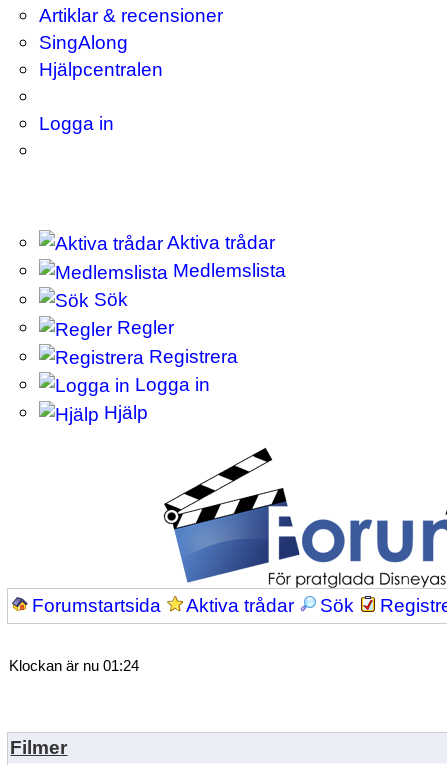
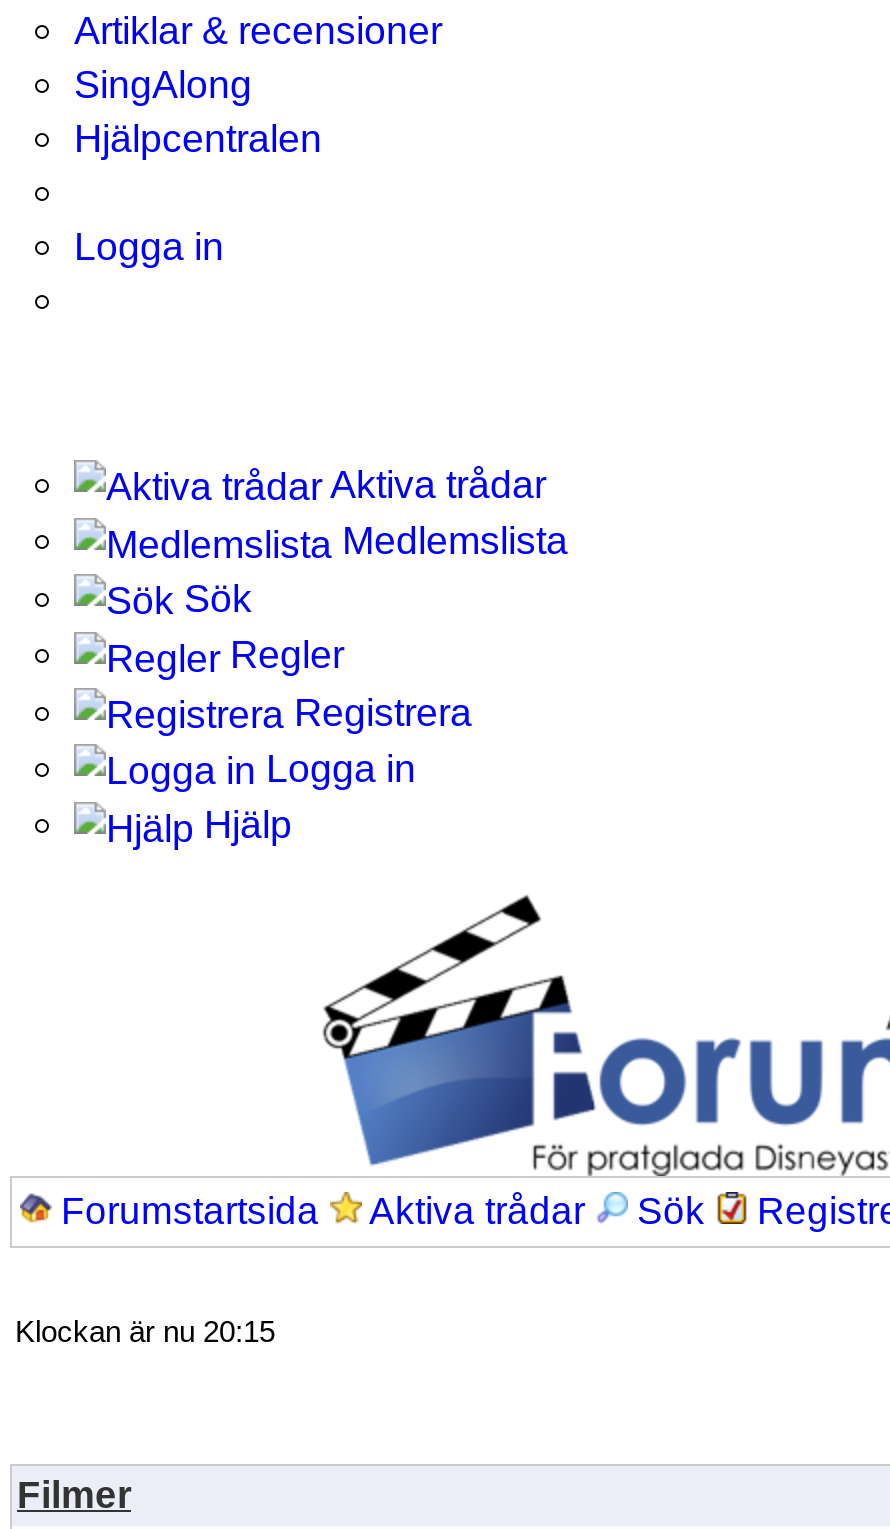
- Klockan är nu 01:24
+ Klockan är nu 20:15
